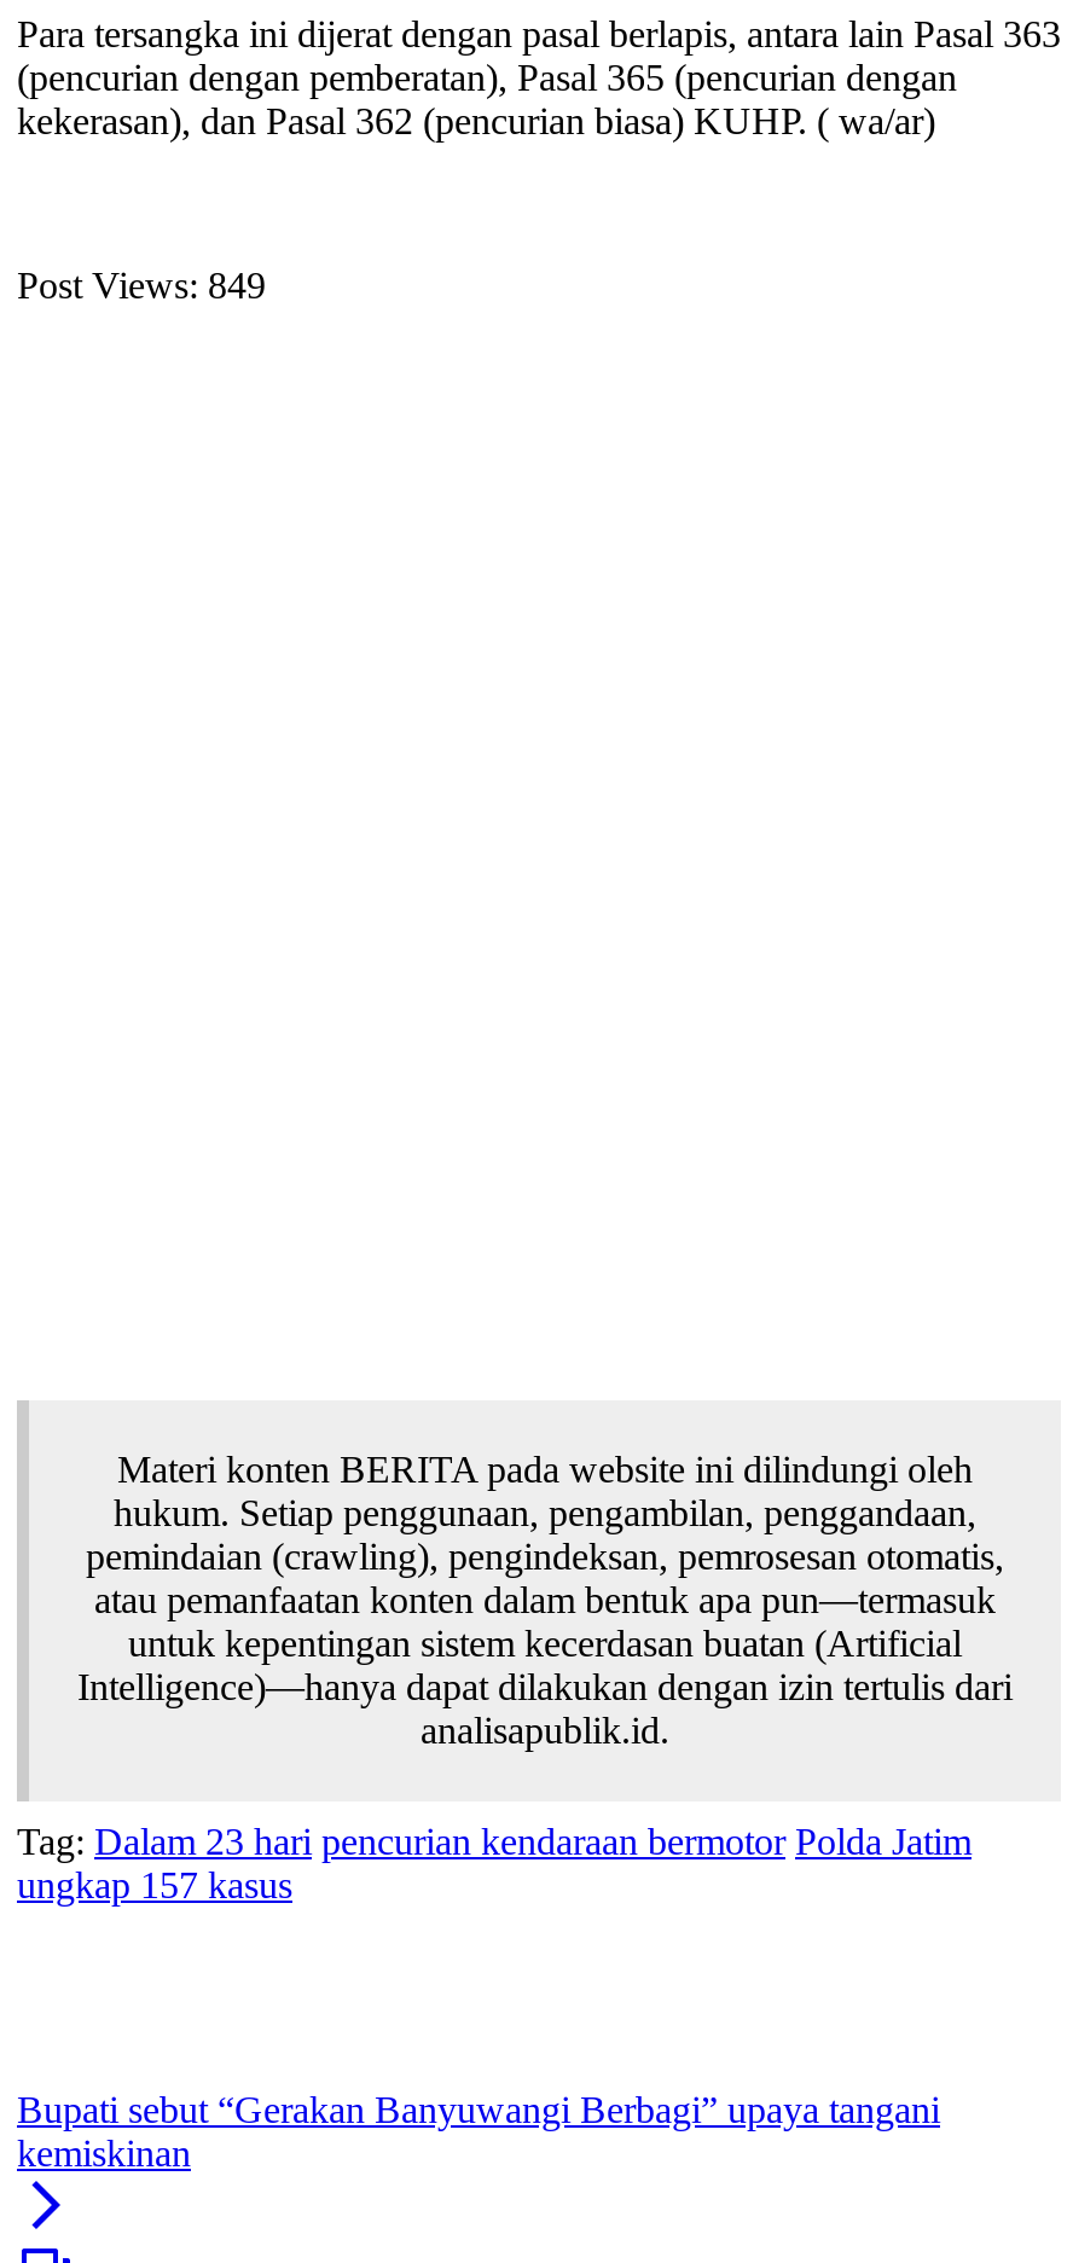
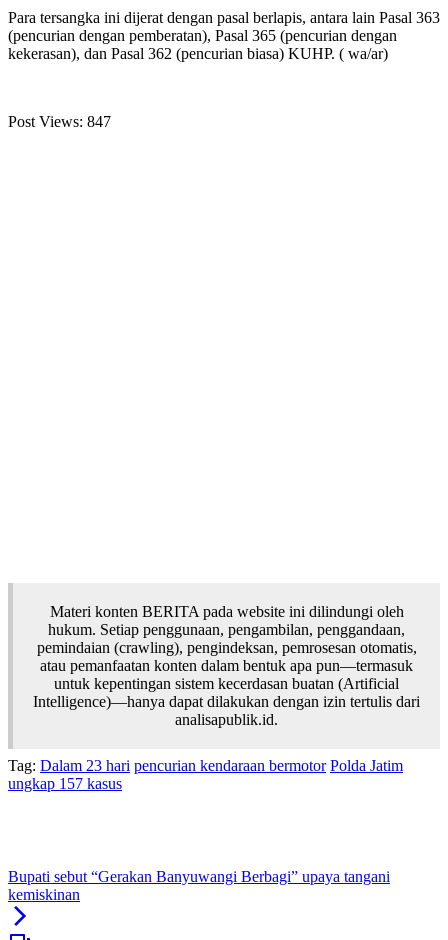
- Post Views: 849
+ Post Views: 847
